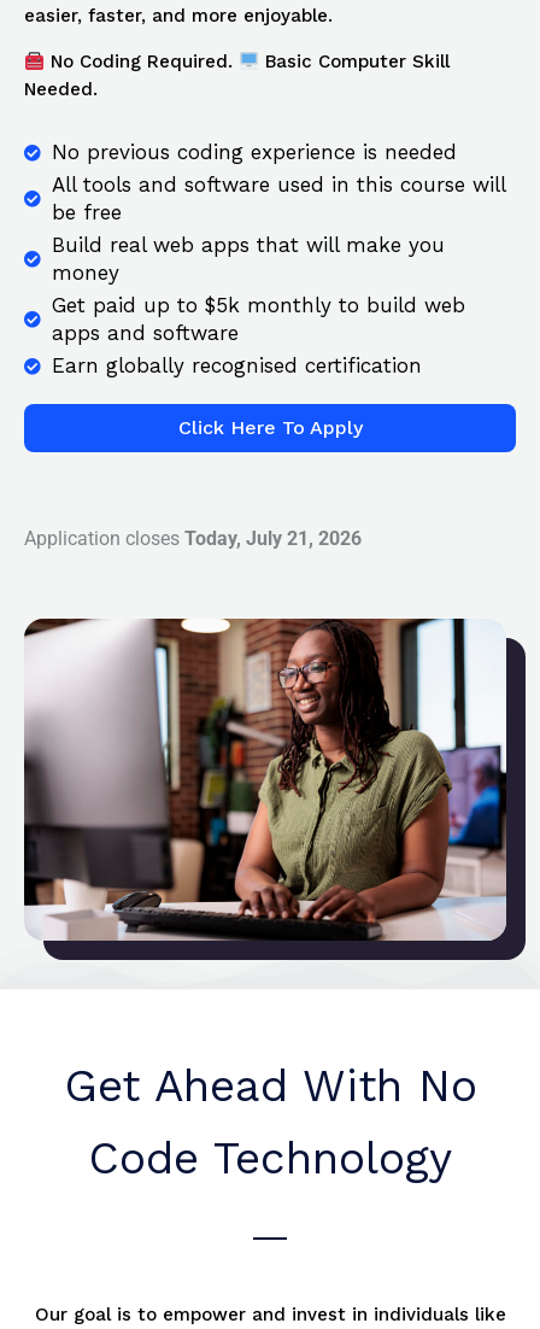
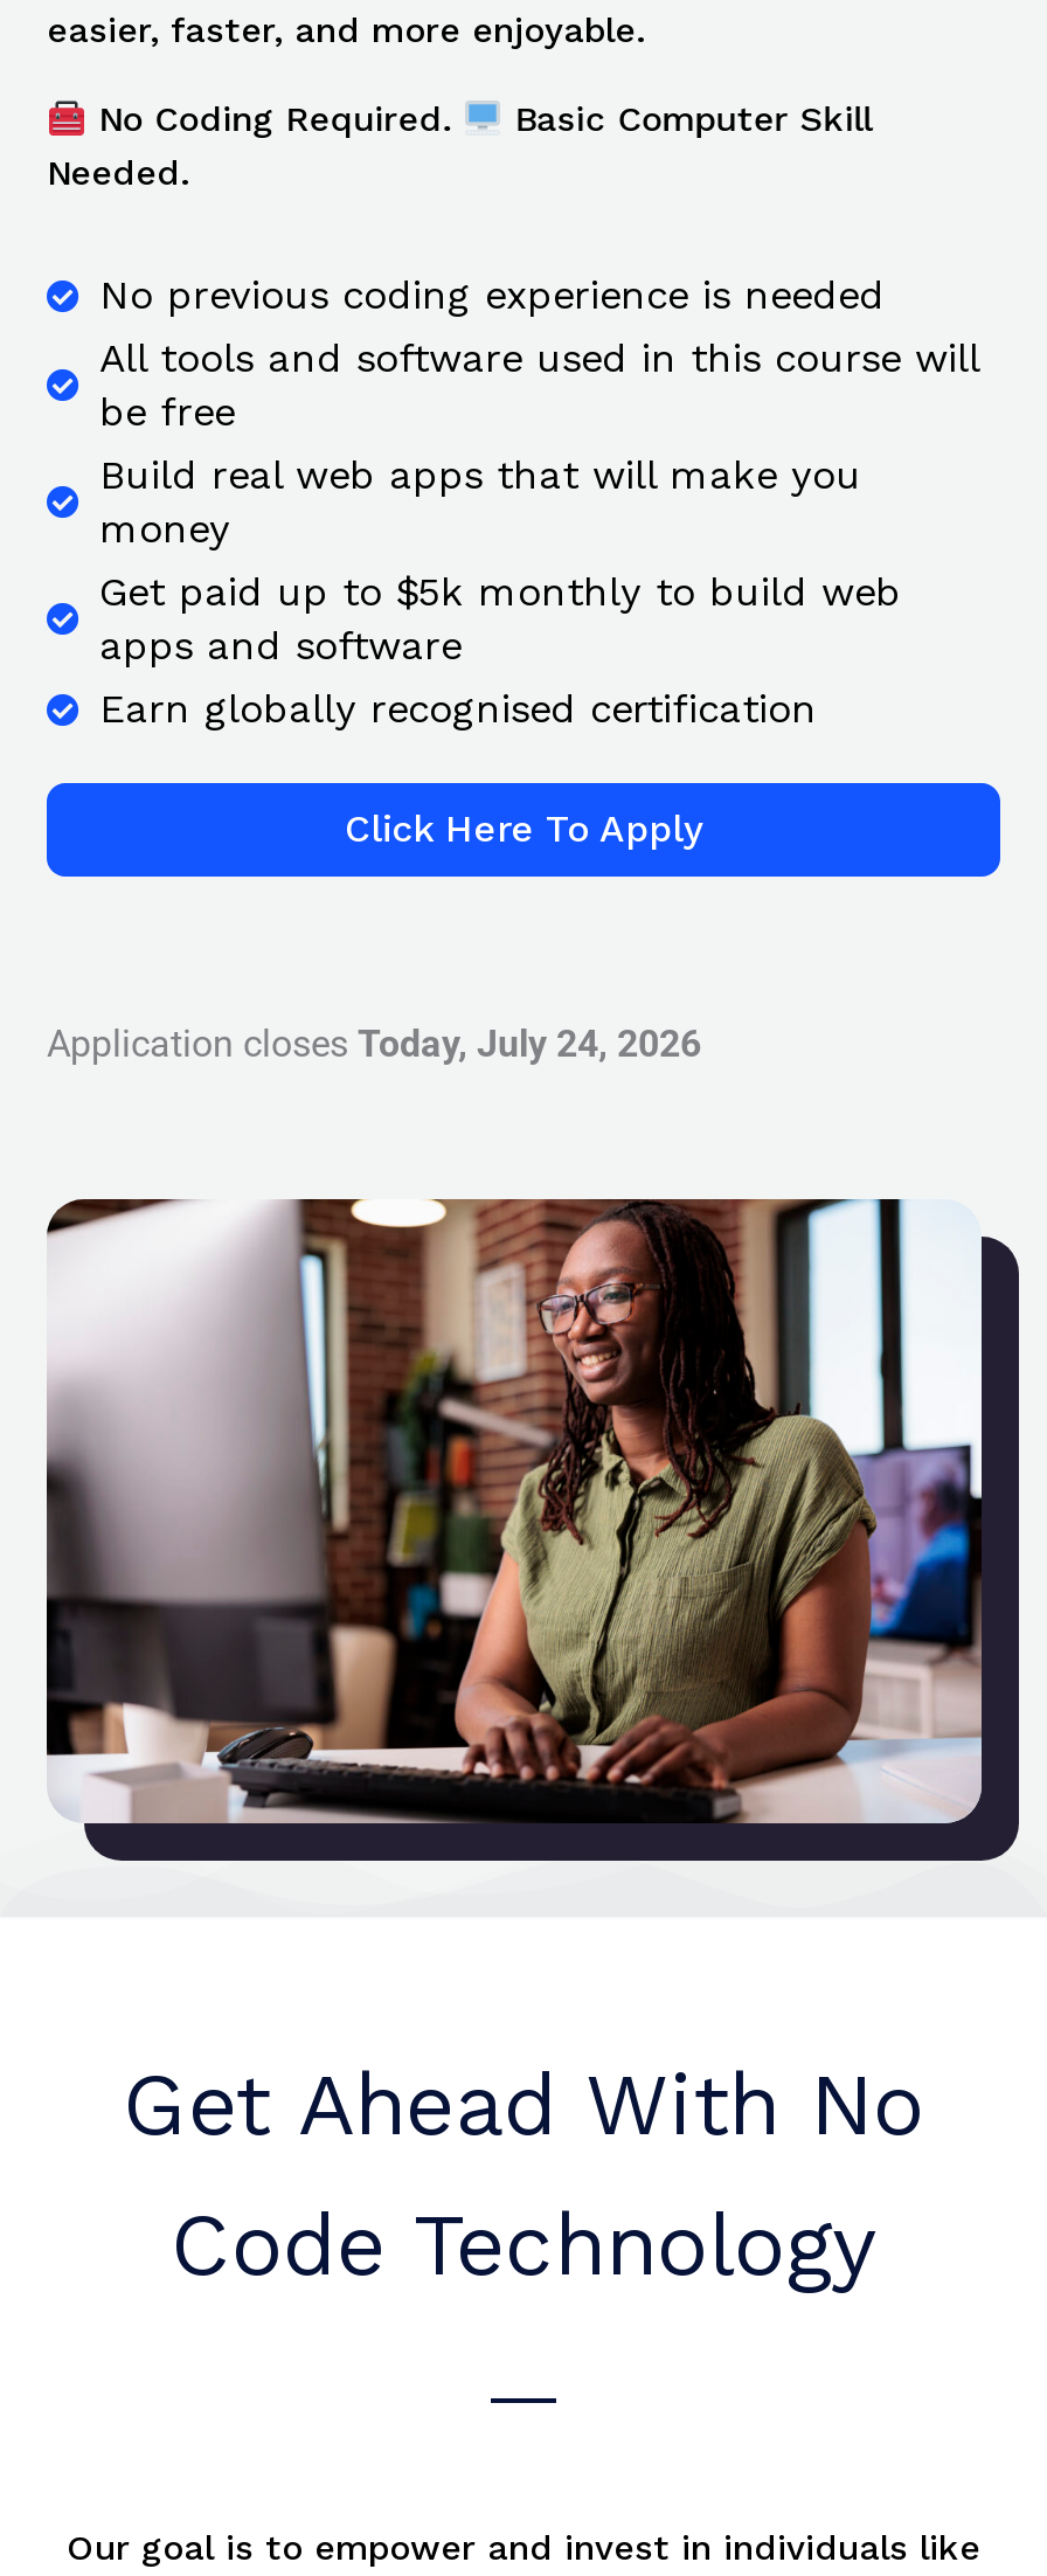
- Application closes Today, July 21, 2026
+ Application closes Today, July 24, 2026
